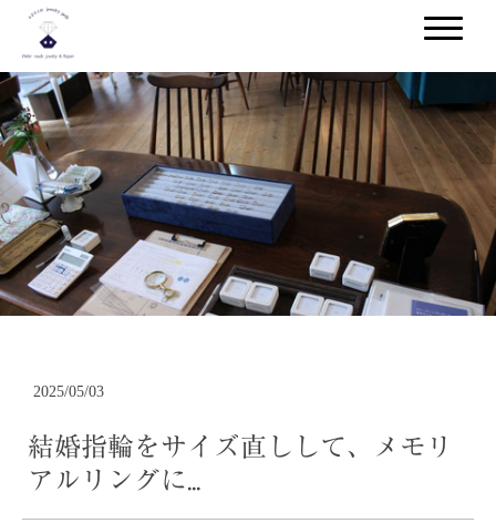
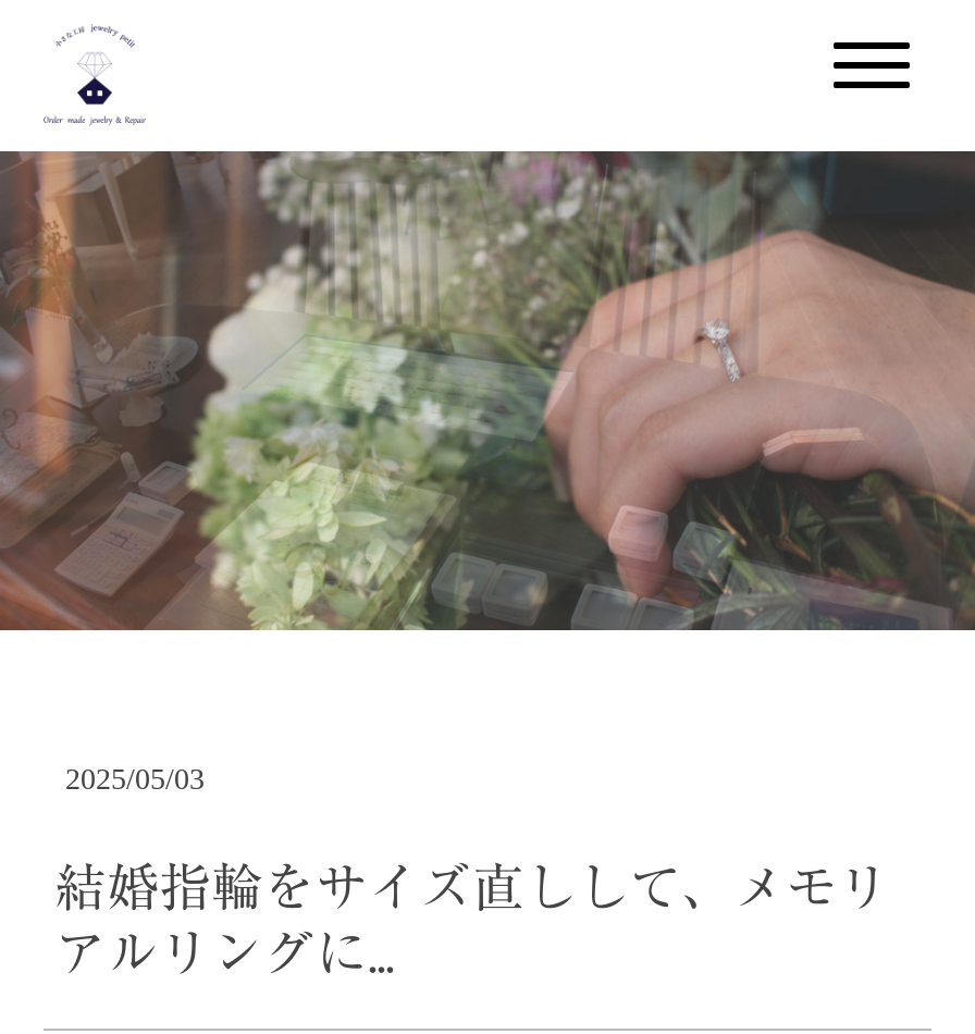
- [image]
+ [image]
